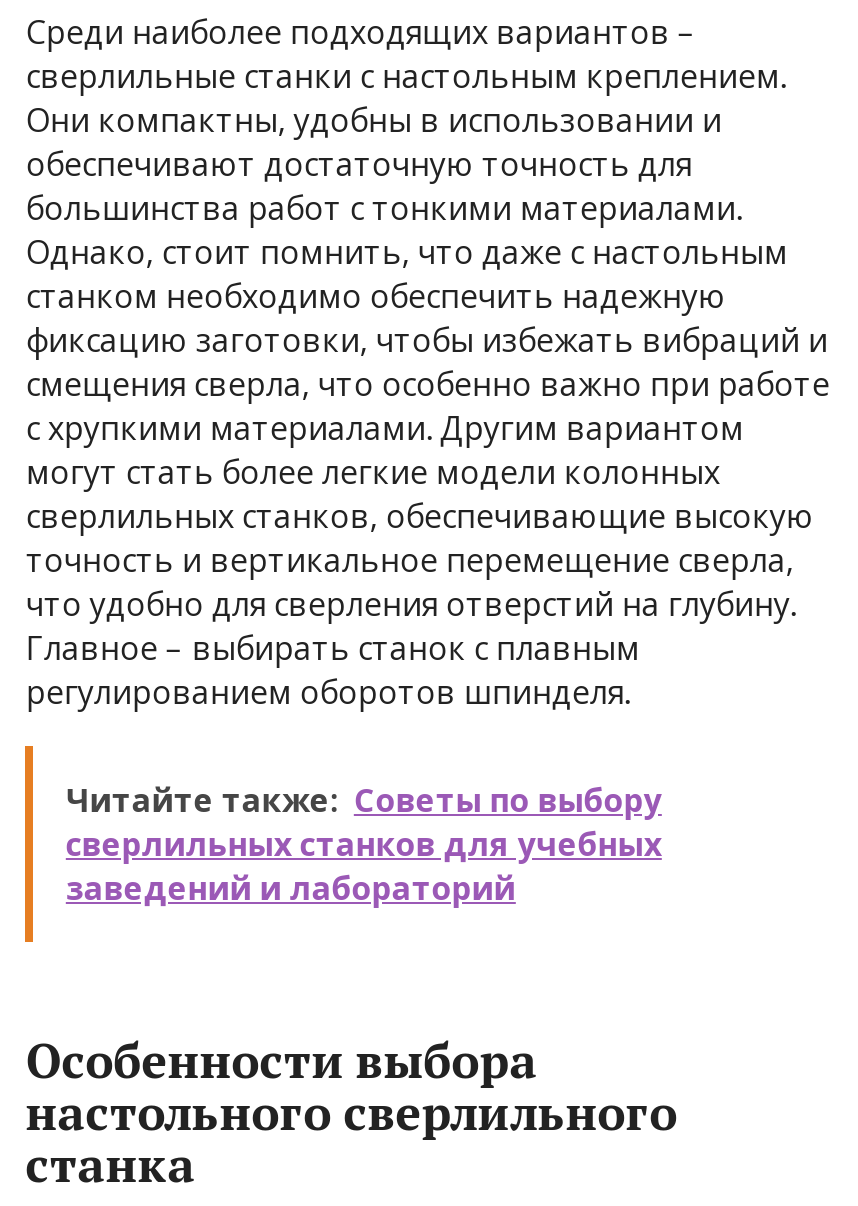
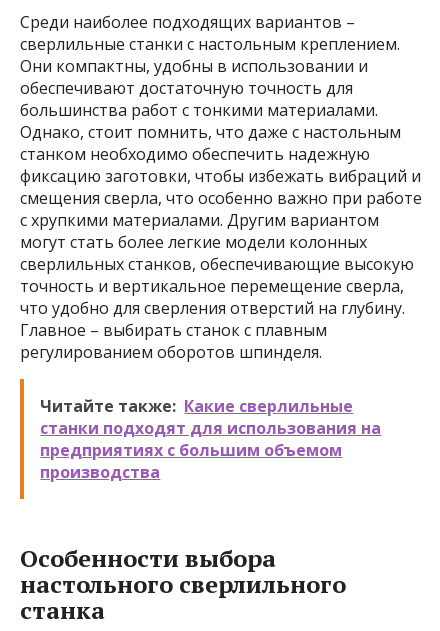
- Читайте также: Советы по выбору
- сверлильных станков для учебных
- заведений и лабораторий
+ Читайте также: Какие сверлильные
+ станки подходят для использования на
+ предприятиях с большим объемом
+ производства
